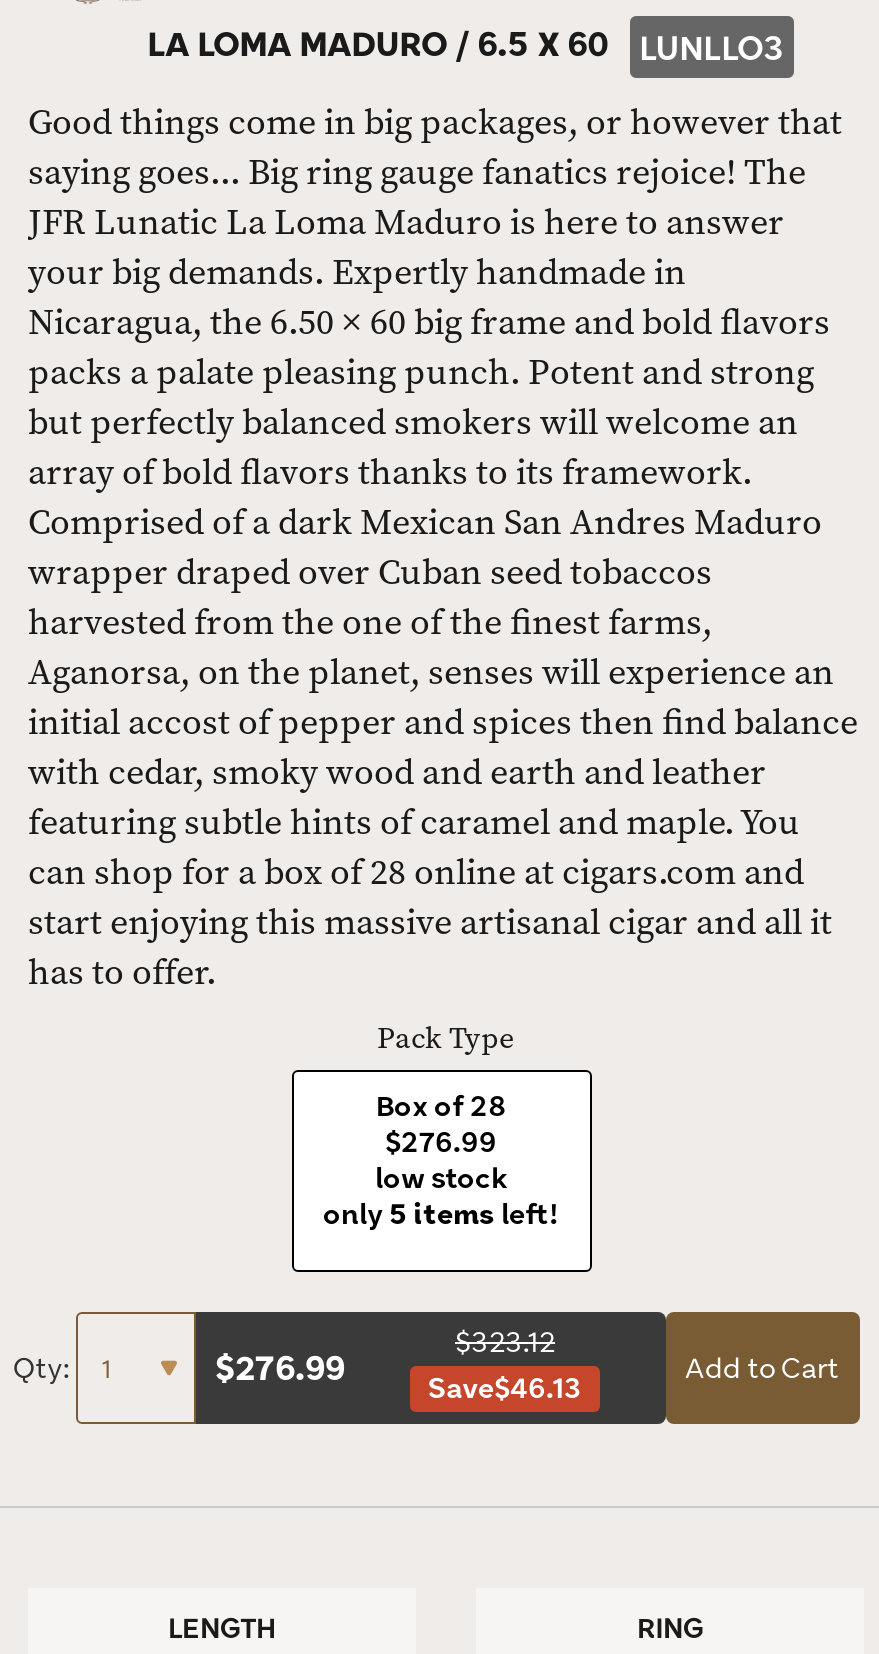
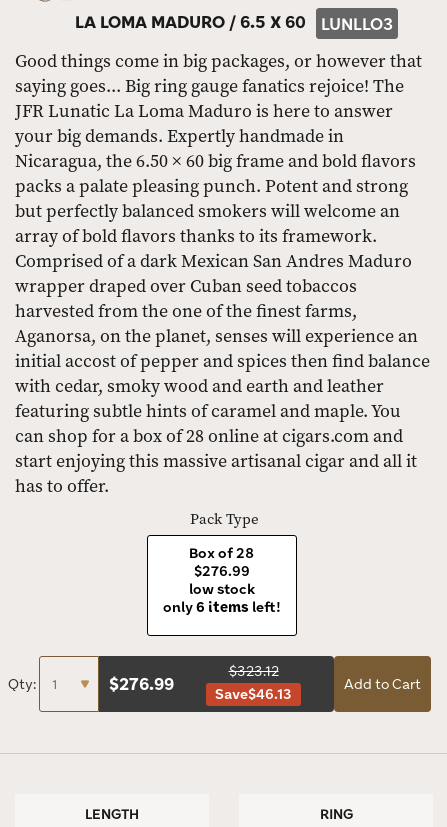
- only 5 items left!
+ only 6 items left!
